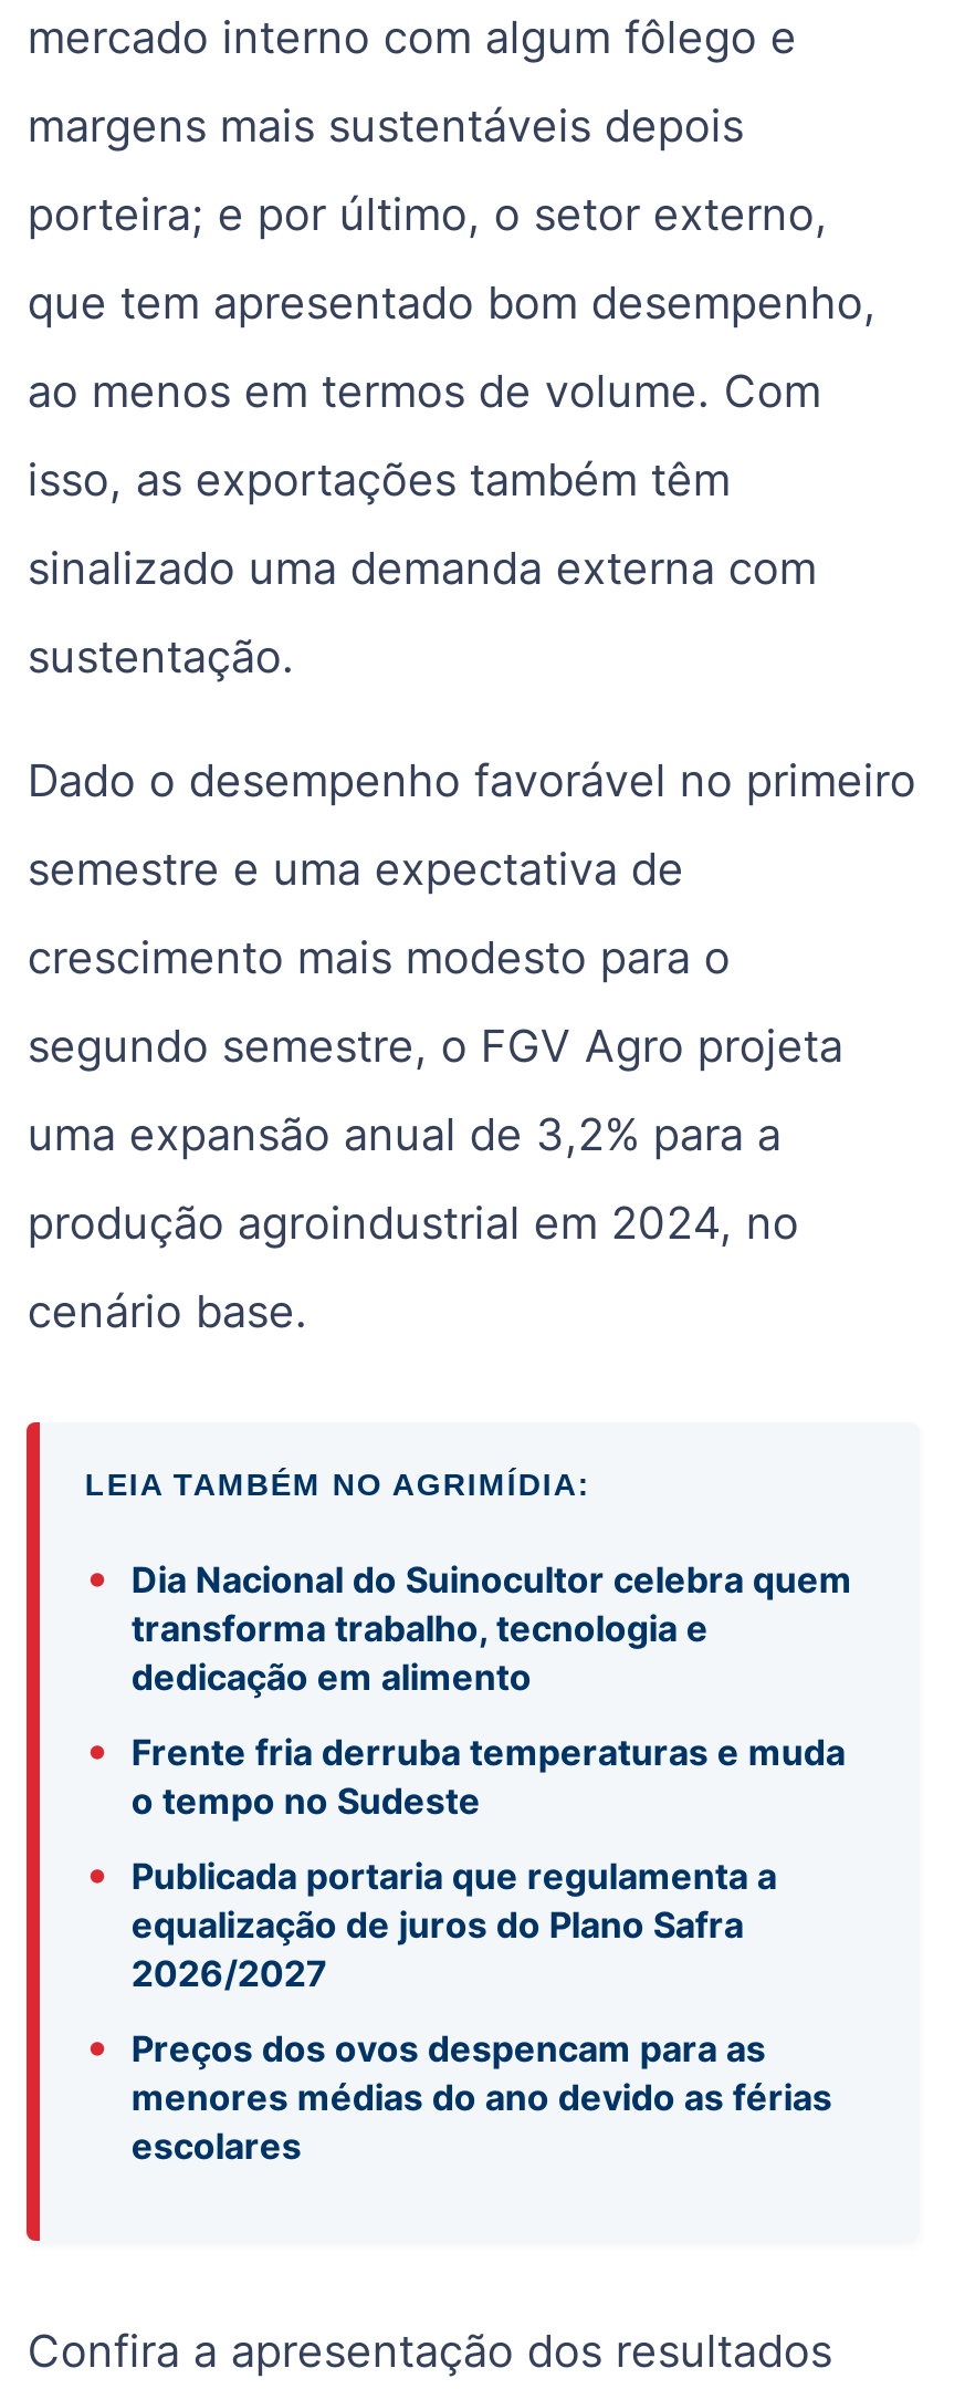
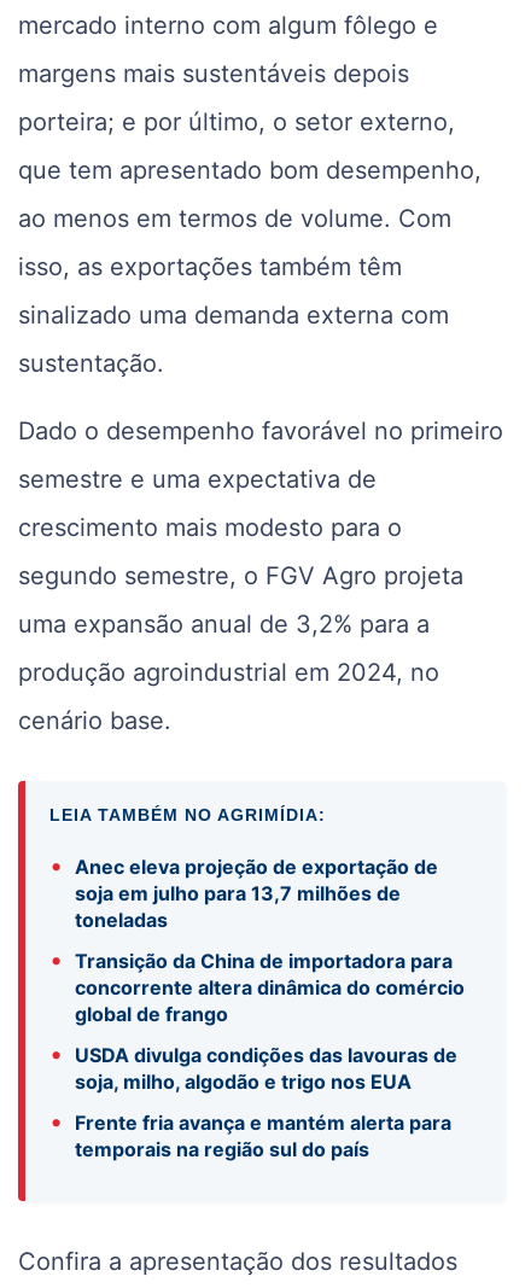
- • Dia Nacional do Suinocultor celebra quem
- transforma trabalho, tecnologia e
- dedicação em alimento
+ • Anec eleva projeção de exportação de
+ soja em julho para 13,7 milhões de
+ toneladas

- • Frente fria derruba temperaturas e muda
- o tempo no Sudeste
+ • Transição da China de importadora para
+ concorrente altera dinâmica do comércio
+ global de frango

- • Publicada portaria que regulamenta a
- equalização de juros do Plano Safra
- 2026/2027
+ • USDA divulga condições das lavouras de
+ soja, milho, algodão e trigo nos EUA

- • Preços dos ovos despencam para as
- menores médias do ano devido as férias
- escolares
+ • Frente fria avança e mantém alerta para
+ temporais na região sul do país
